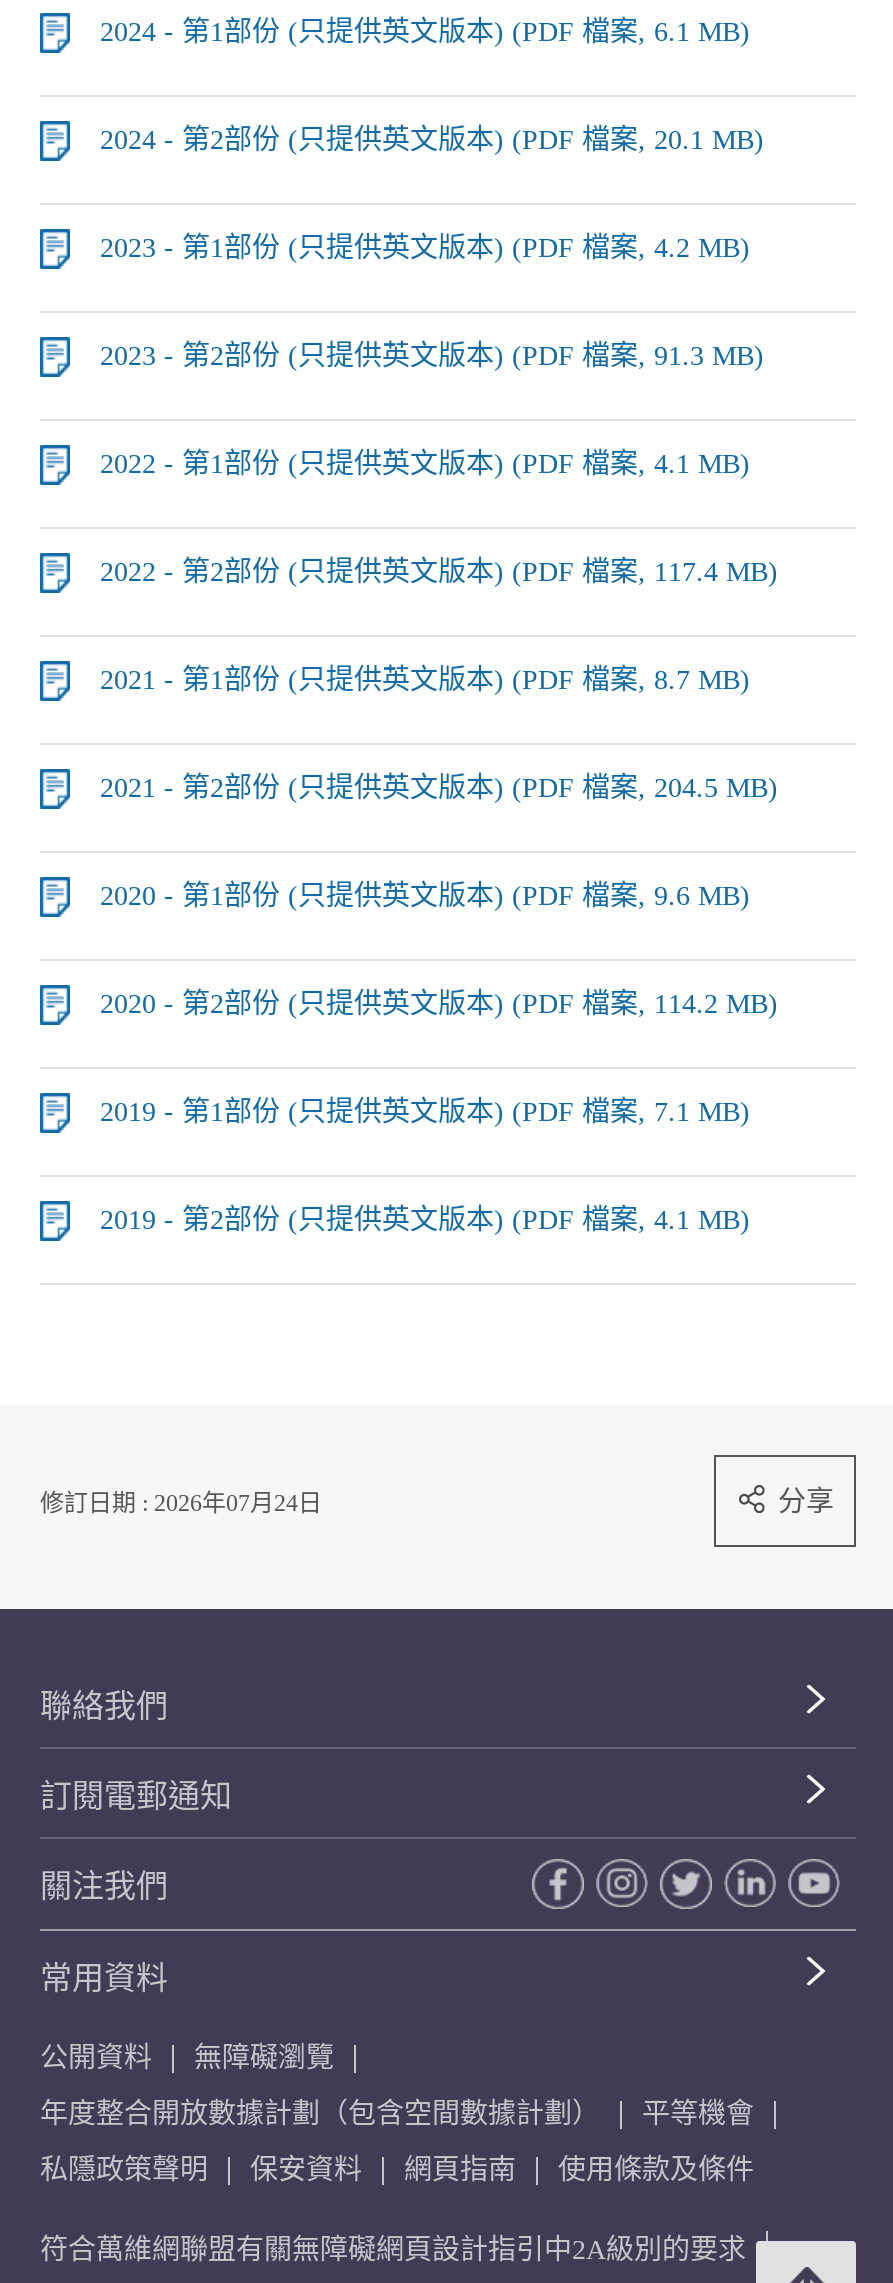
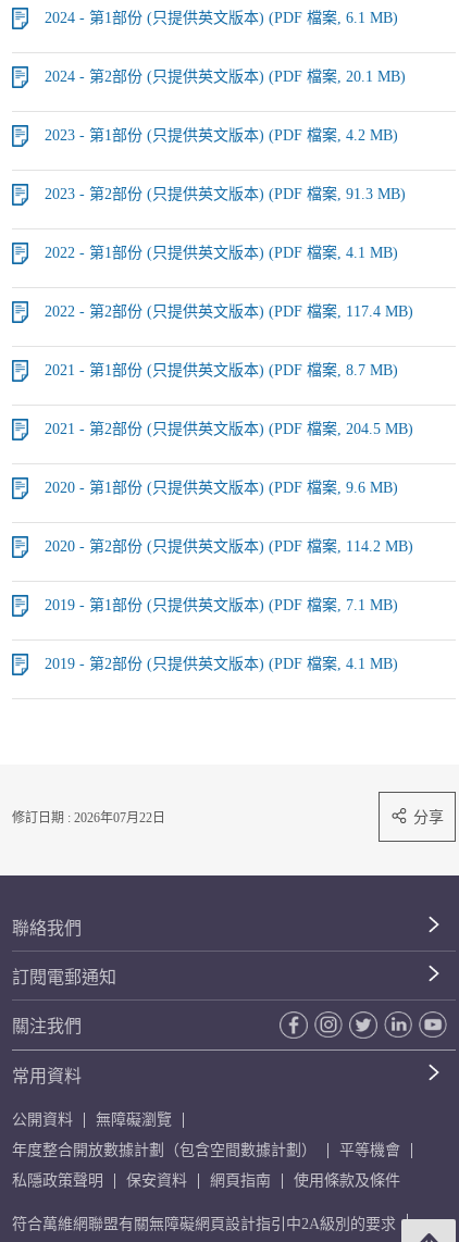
- 修訂日期 : 2026年07月24日
+ 修訂日期 : 2026年07月22日
